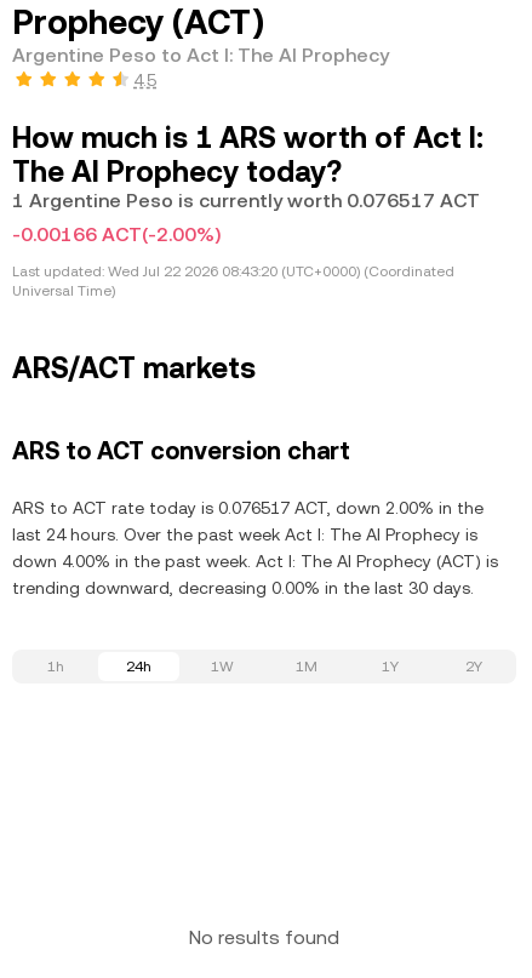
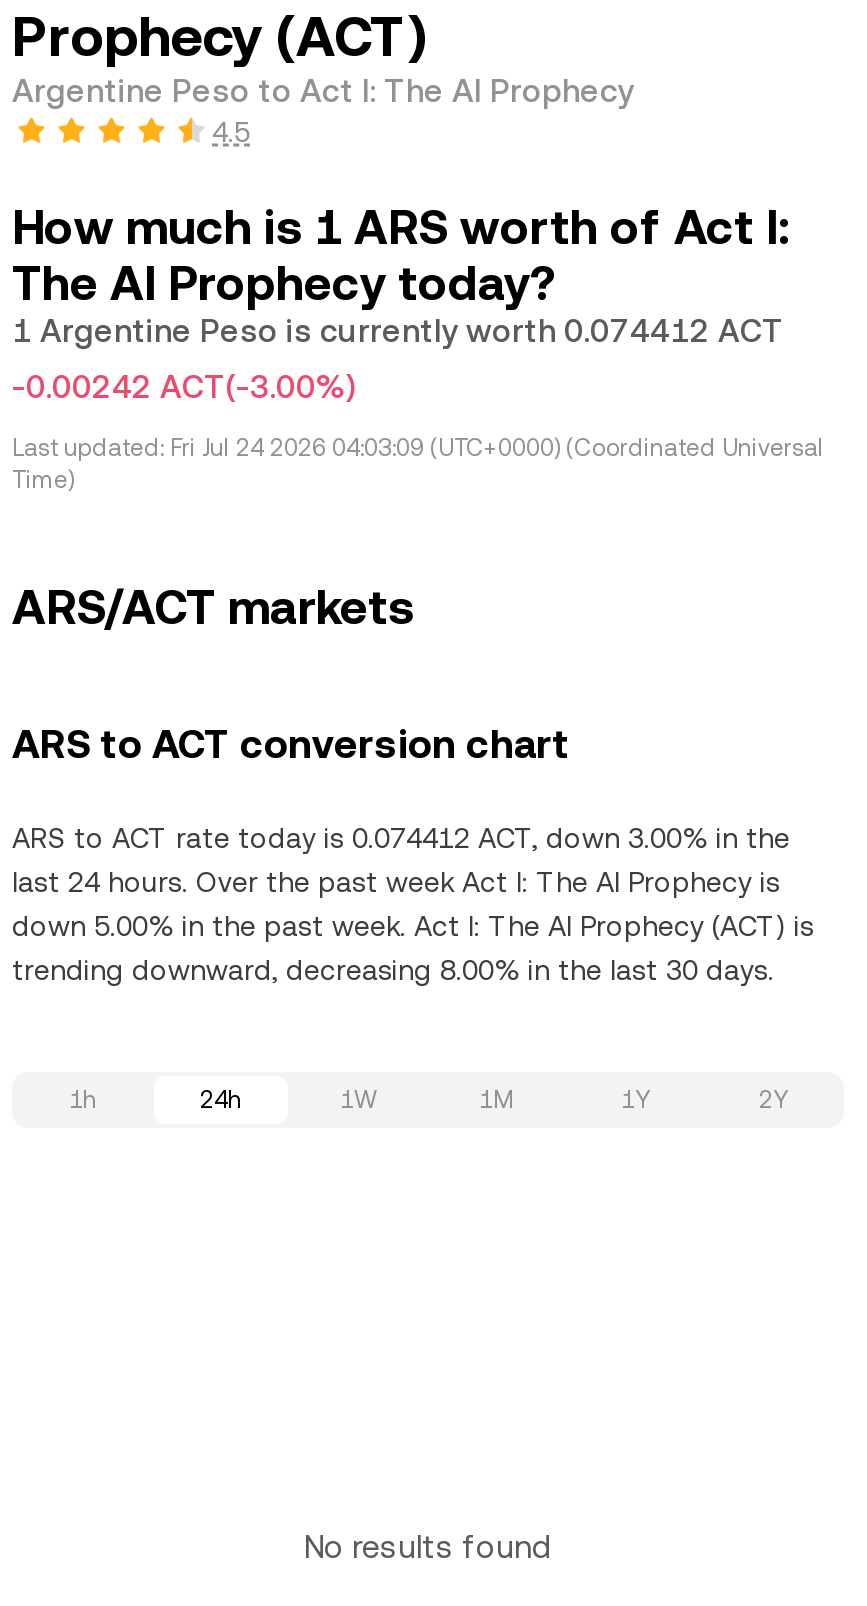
- 1 Argentine Peso is currently worth 0.076517 ACT
+ 1 Argentine Peso is currently worth 0.074412 ACT

- -0.00166 ACT(-2.00%)
+ -0.00242 ACT(-3.00%)

- Last updated: Wed Jul 22 2026 08:43:20 (UTC+0000) (Coordinated
- Universal Time)
+ Last updated: Fri Jul 24 2026 04:03:09 (UTC+0000) (Coordinated Universal
+ Time)

- ARS to ACT rate today is 0.076517 ACT, down 2.00% in the
+ ARS to ACT rate today is 0.074412 ACT, down 3.00% in the

- down 4.00% in the past week. Act I: The AI Prophecy (ACT) is
+ down 5.00% in the past week. Act I: The AI Prophecy (ACT) is

- trending downward, decreasing 0.00% in the last 30 days.
+ trending downward, decreasing 8.00% in the last 30 days.
